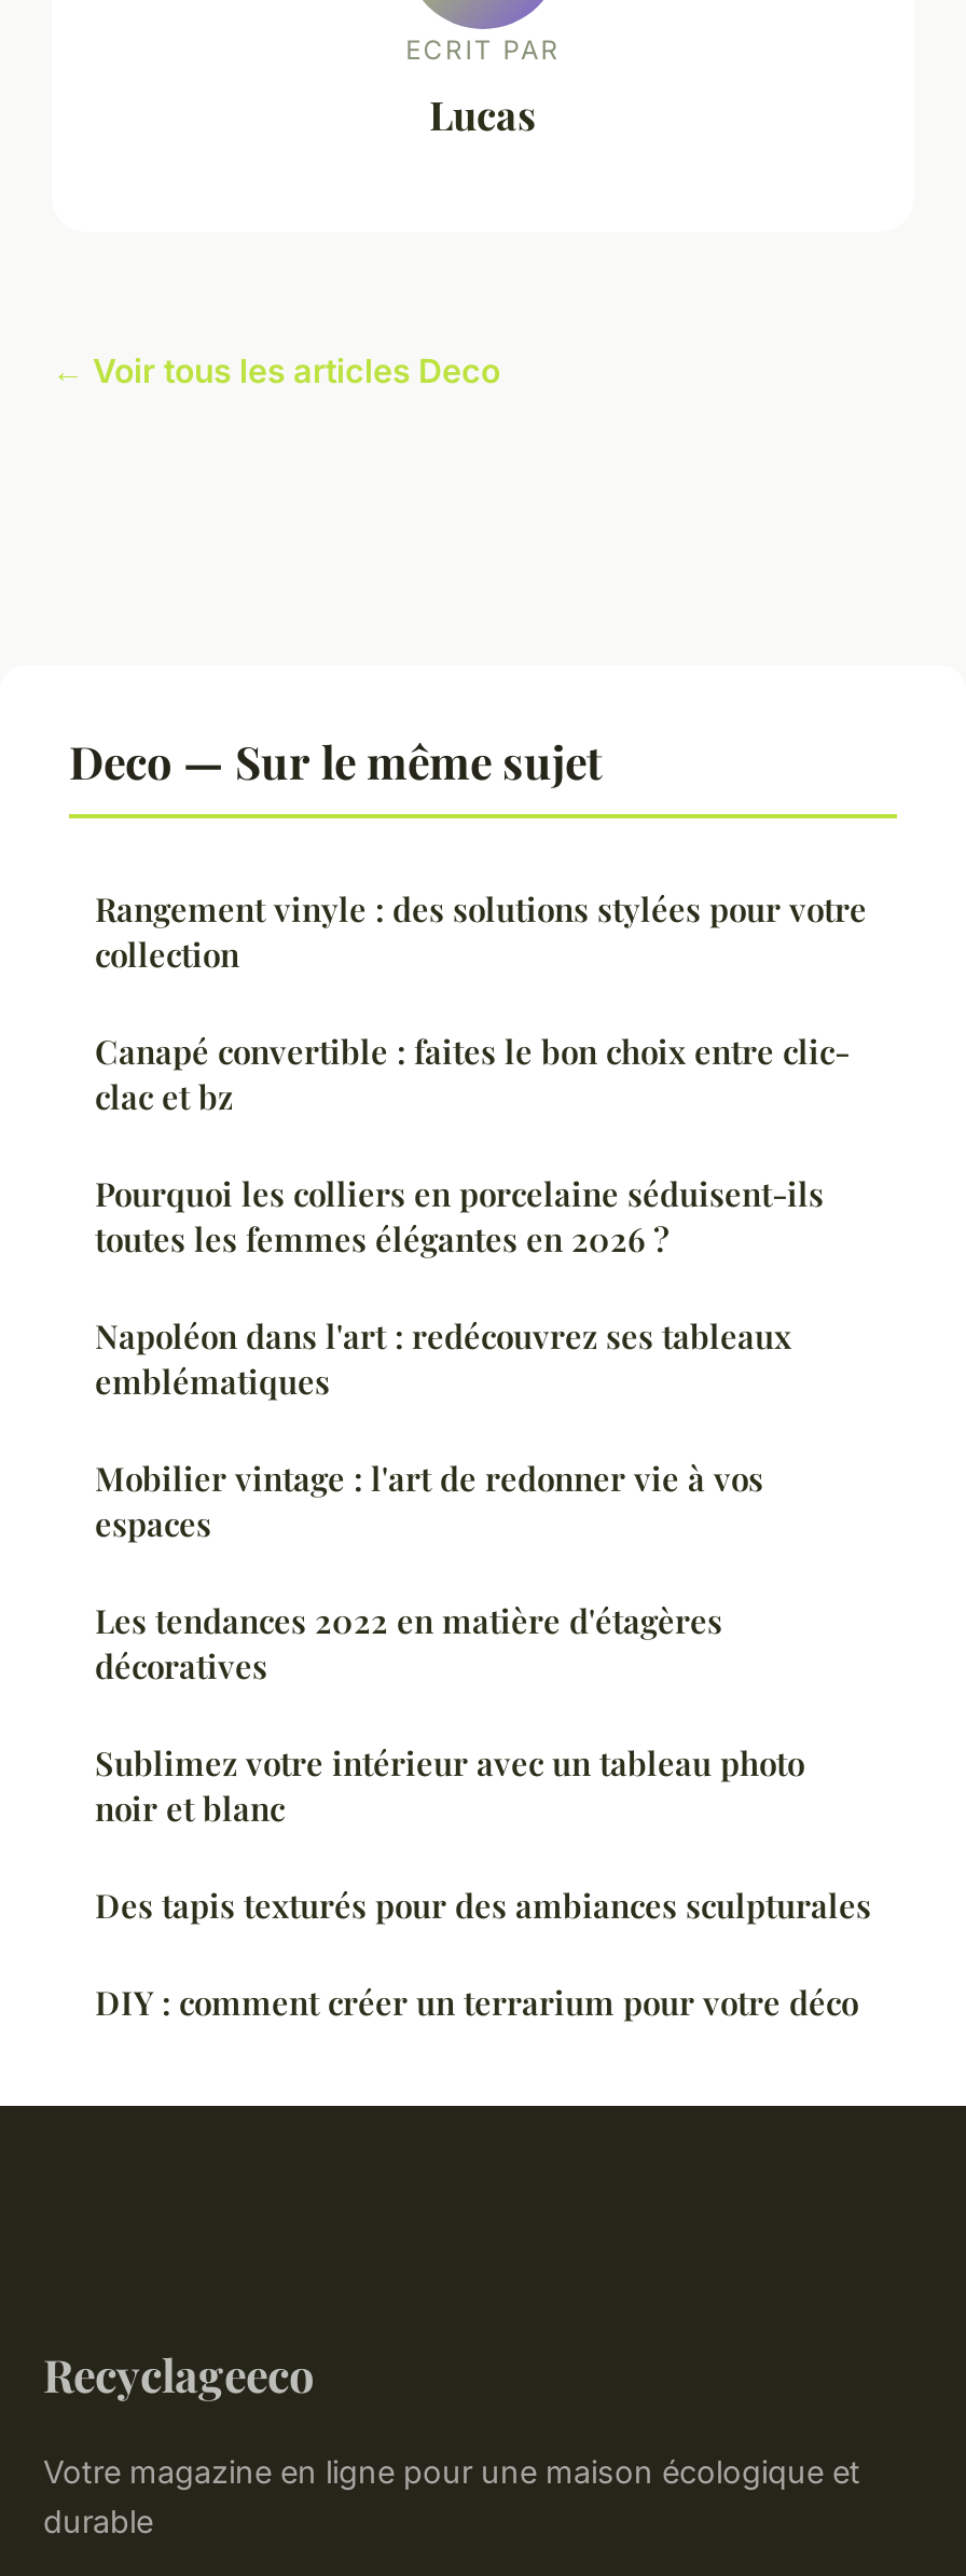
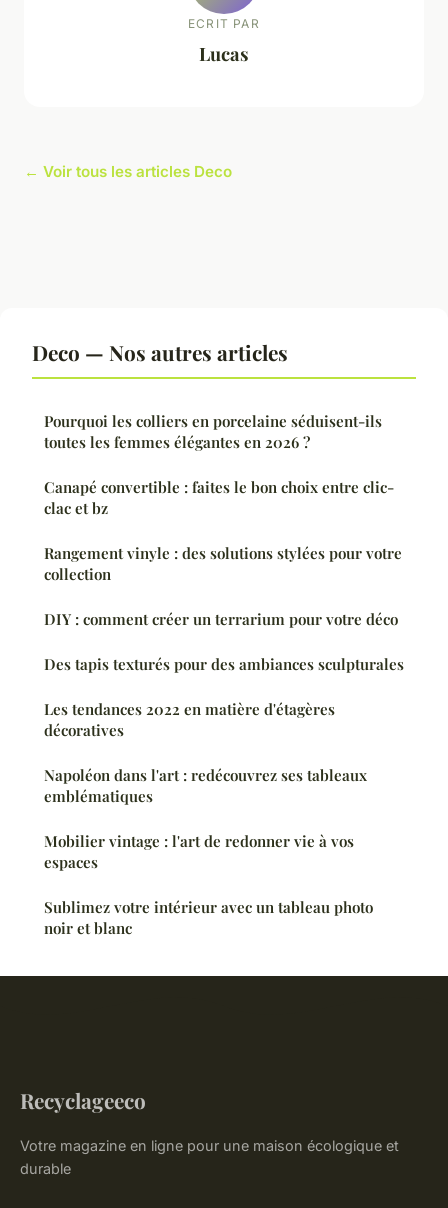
- Deco — Sur le même sujet
+ Deco — Nos autres articles

moved down: Canapé convertible : faites le bon choix entre clic- | clac et bz | Rangement vinyle : des solutions stylées pour votre | collection

moved up: Pourquoi les colliers en porcelaine séduisent-ils | toutes les femmes élégantes en 2026 ?

moved down: Napoléon dans l'art : redécouvrez ses tableaux | emblématiques | Mobilier vintage : l'art de redonner vie à vos | espaces

moved up: Les tendances 2022 en matière d'étagères | décoratives

moved down: Sublimez votre intérieur avec un tableau photo | noir et blanc

moved up: DIY : comment créer un terrarium pour votre déco | Des tapis texturés pour des ambiances sculpturales
